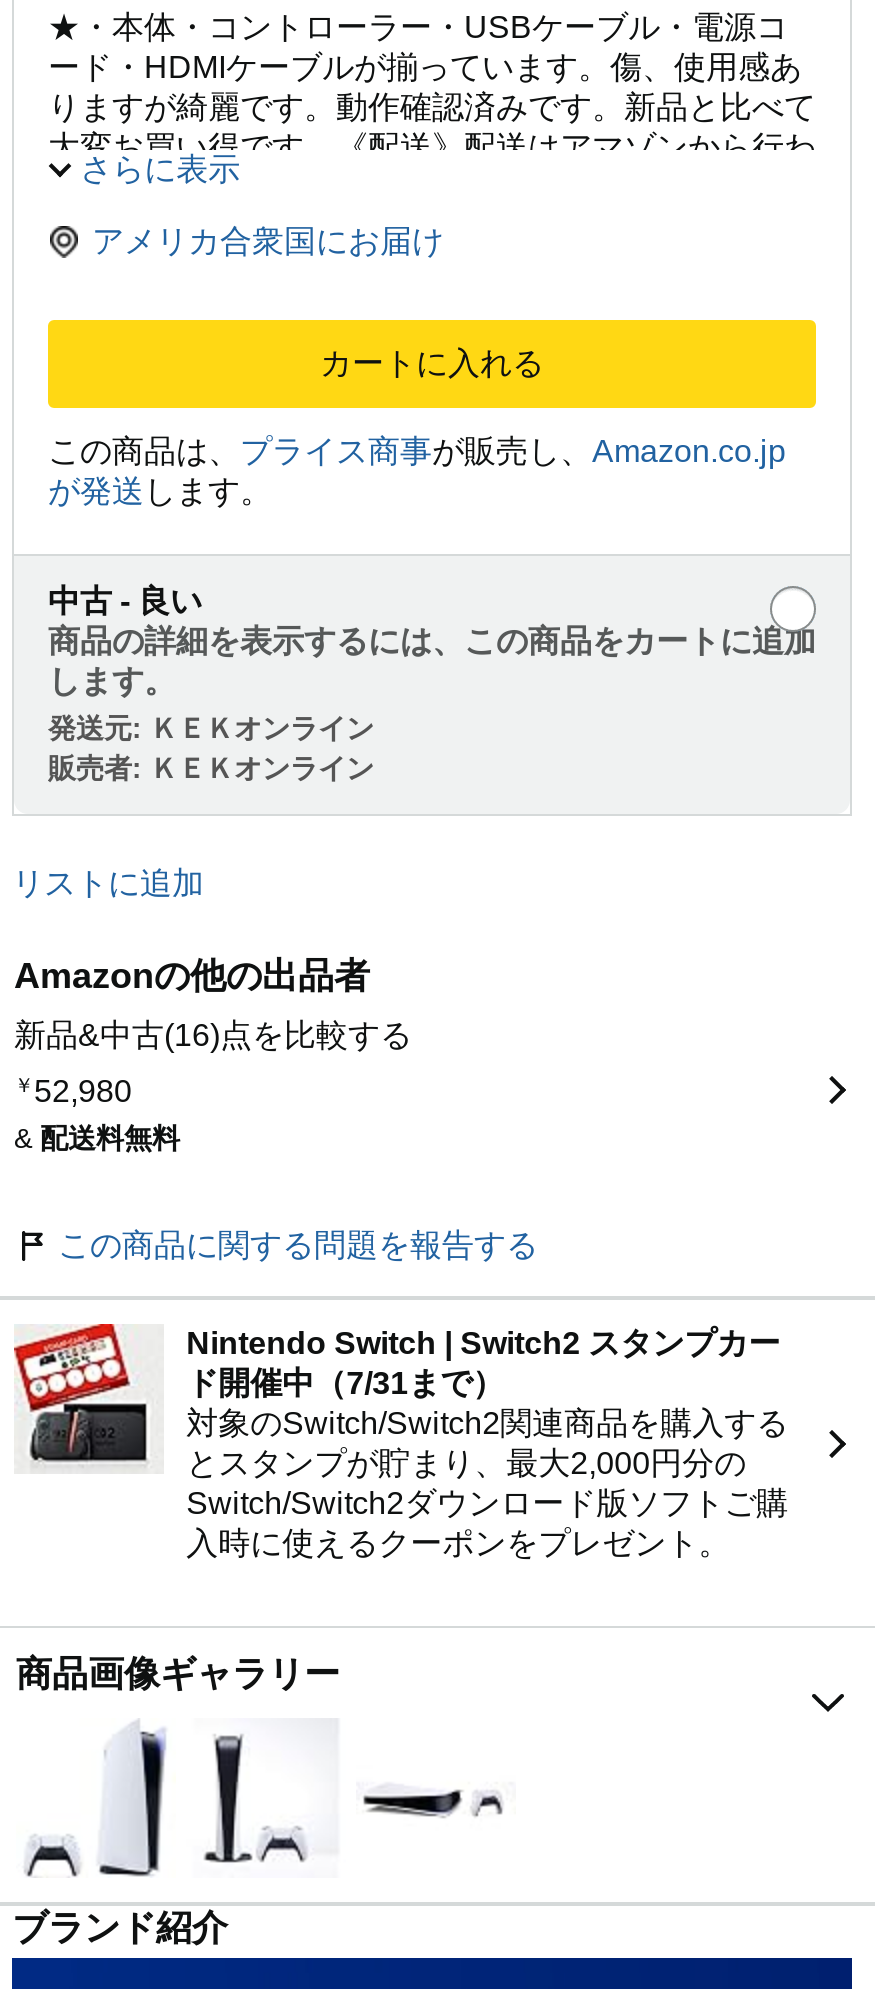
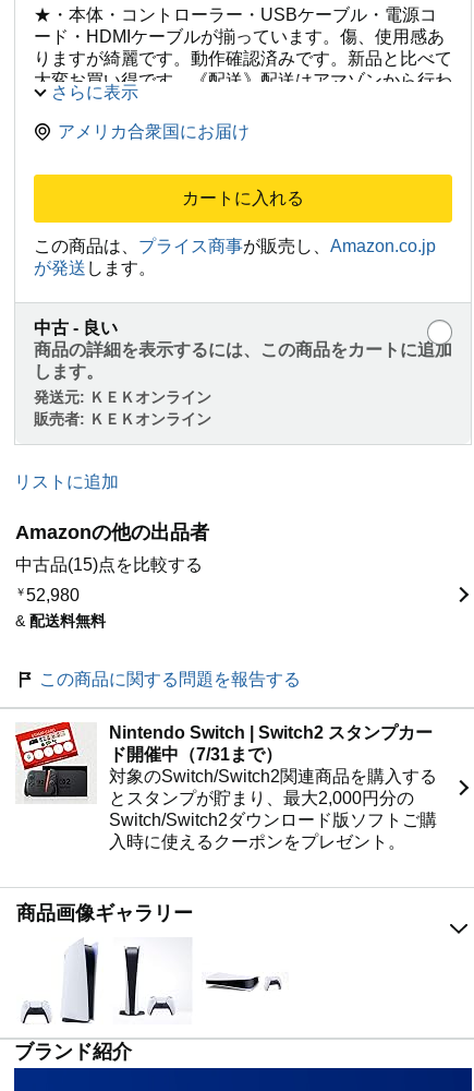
- 新品&中古(16)点を比較する
+ 中古品(15)点を比較する
